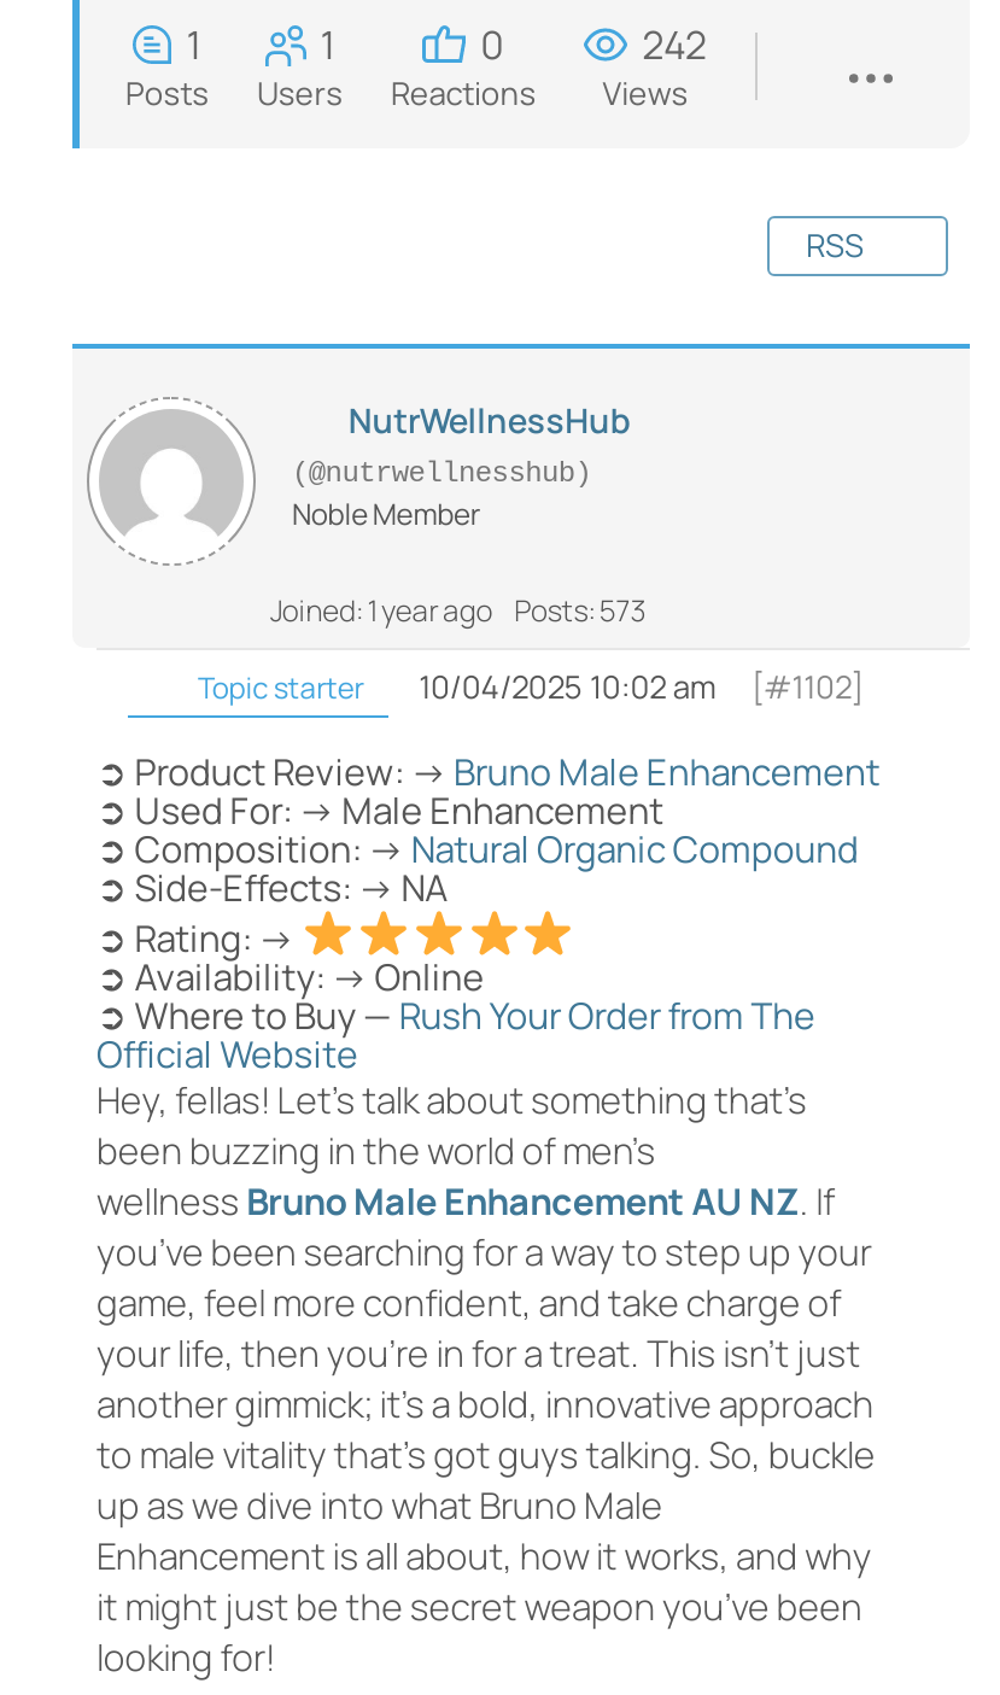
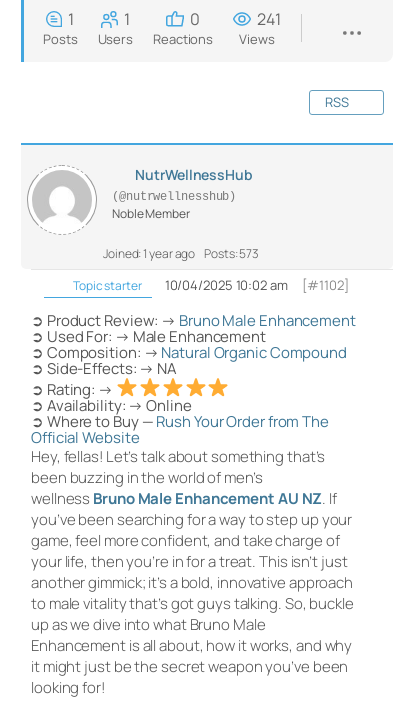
- 242
+ 241
